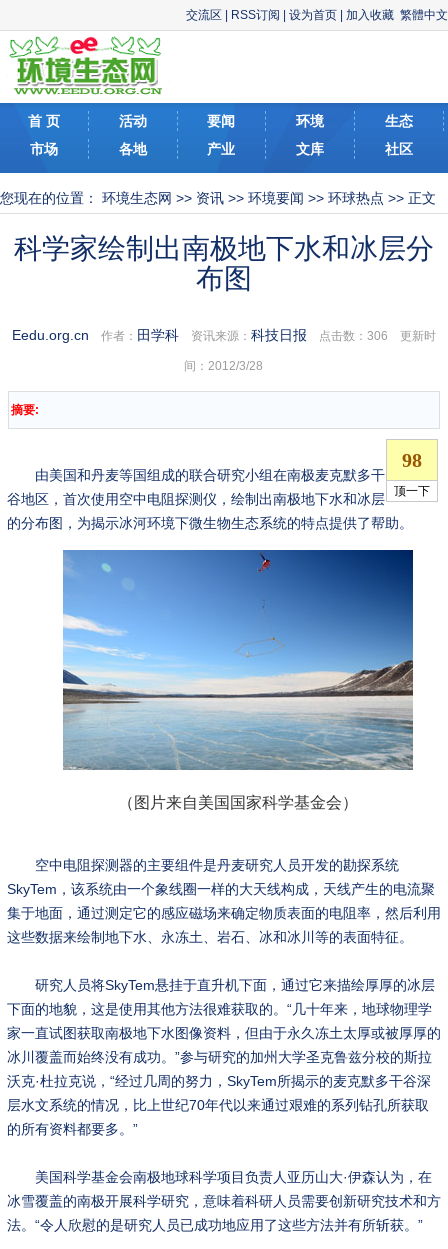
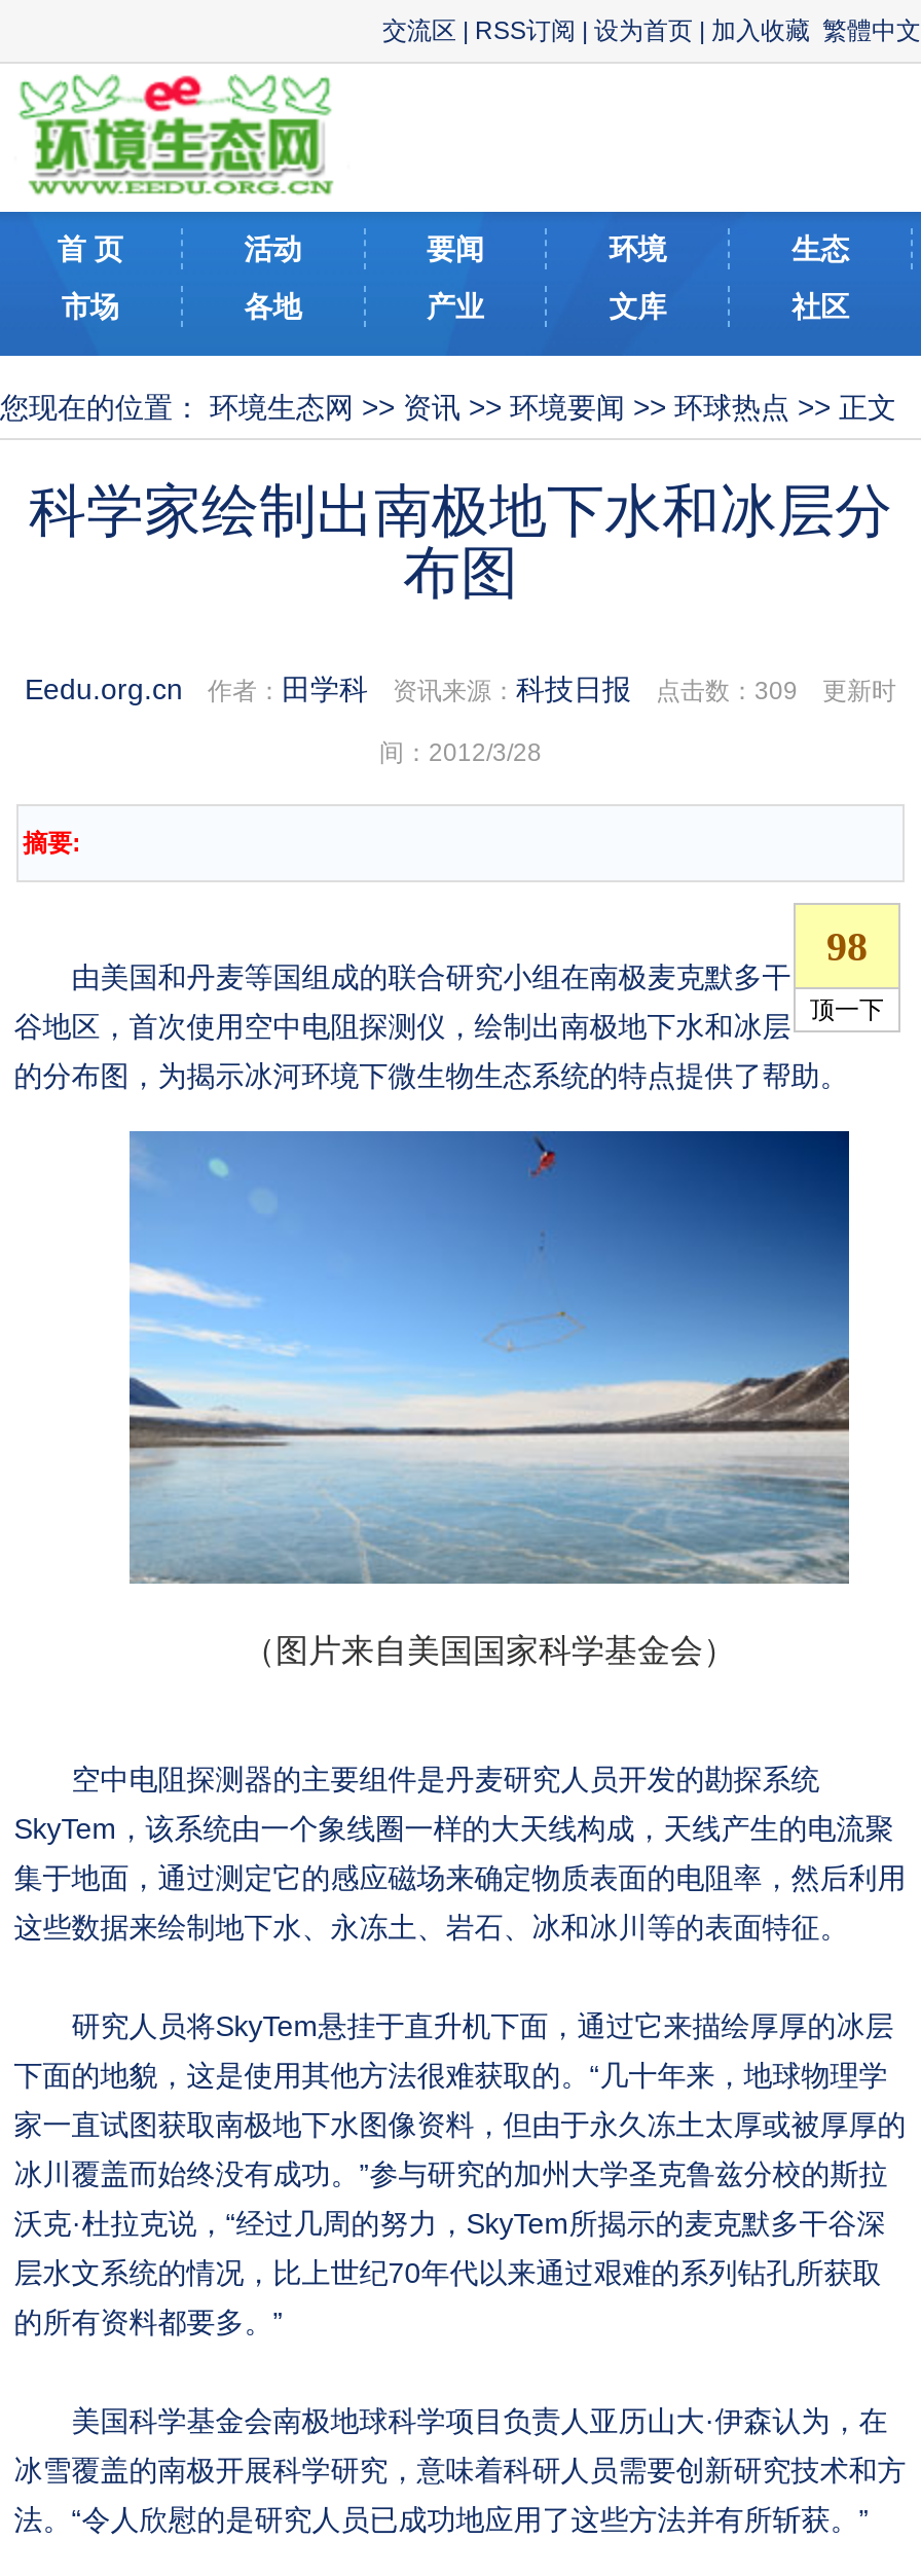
- Eedu.org.cn作者：田学科资讯来源：科技日报点击数：306 更新时
+ Eedu.org.cn作者：田学科资讯来源：科技日报点击数：309 更新时
